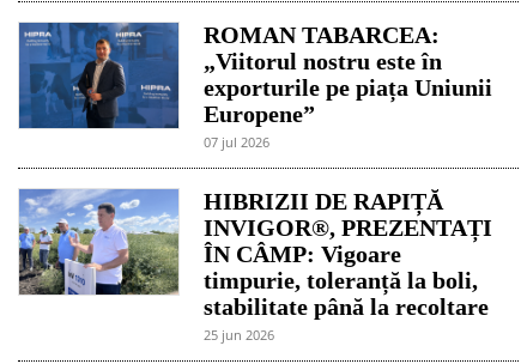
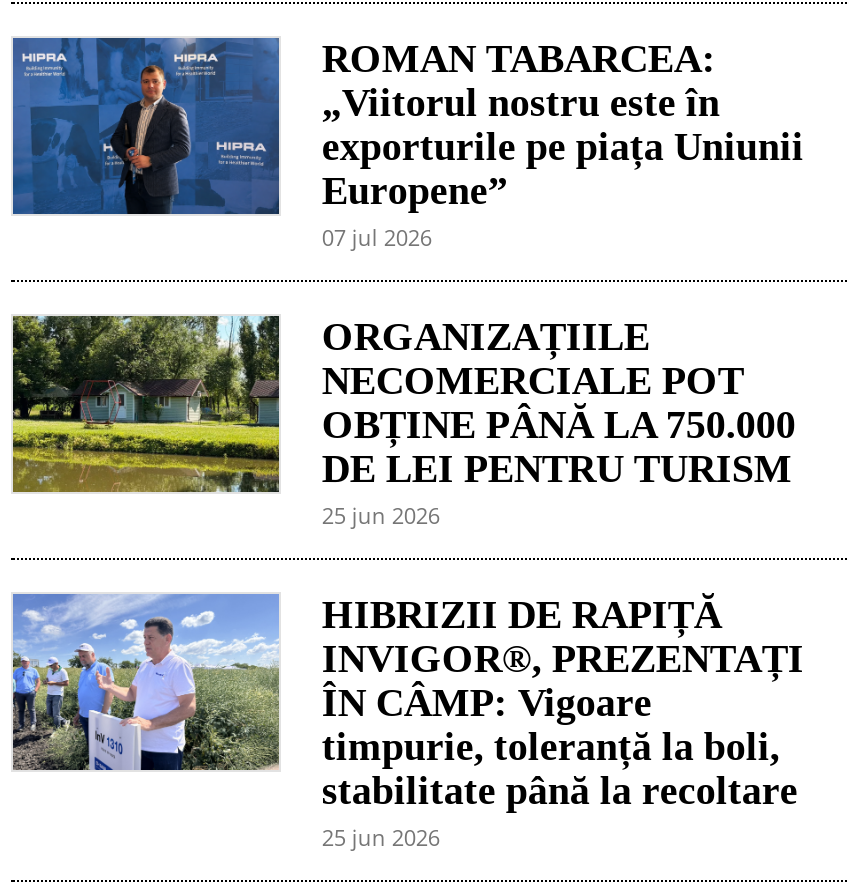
+ [image]
+ ORGANIZAȚIILE
+ NECOMERCIALE POT
+ OBȚINE PÂNĂ LA 750.000
+ DE LEI PENTRU TURISM
+ 25 jun 2026
